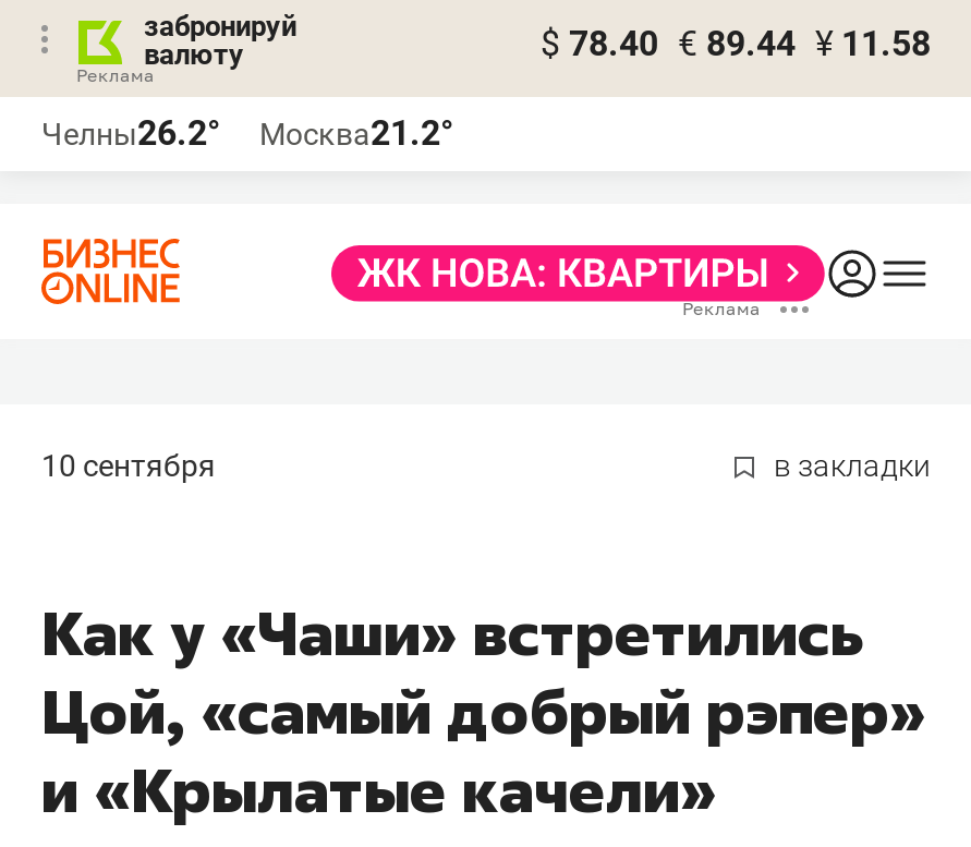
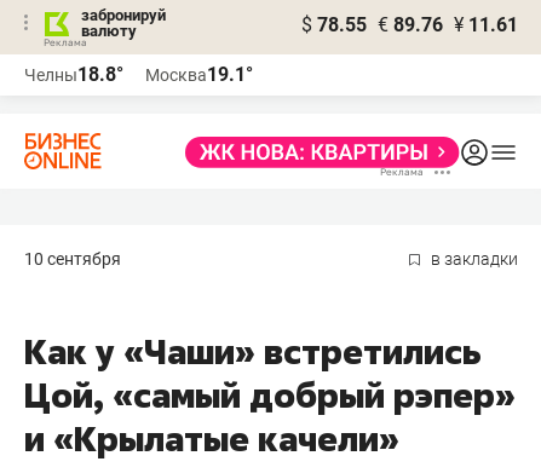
- $ 78.40 € 89.44 ¥ 11.58
+ $ 78.55 € 89.76 ¥ 11.61

- Челны26.2°
+ Челны18.8°

- Москва21.2°
+ Москва19.1°
